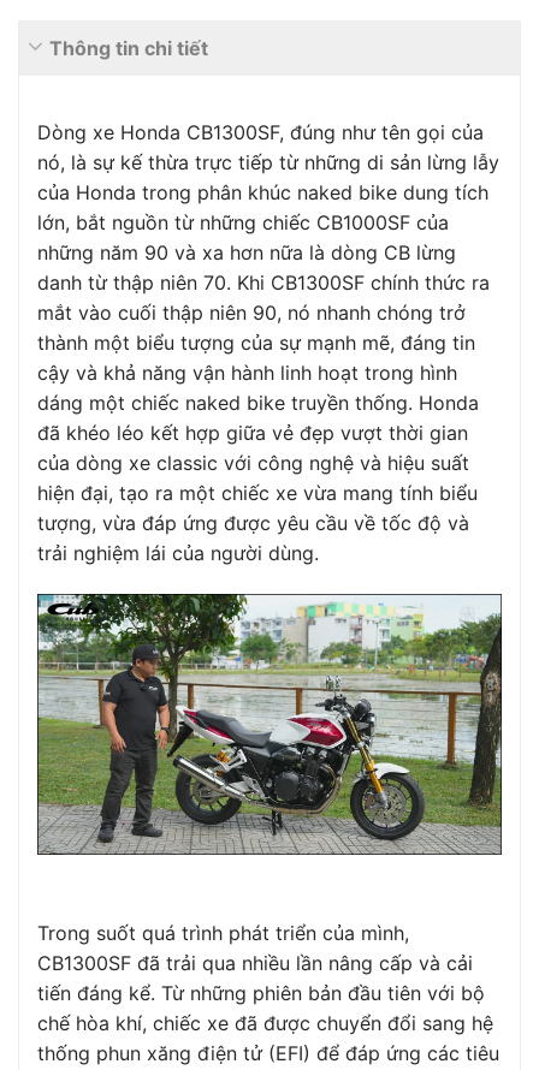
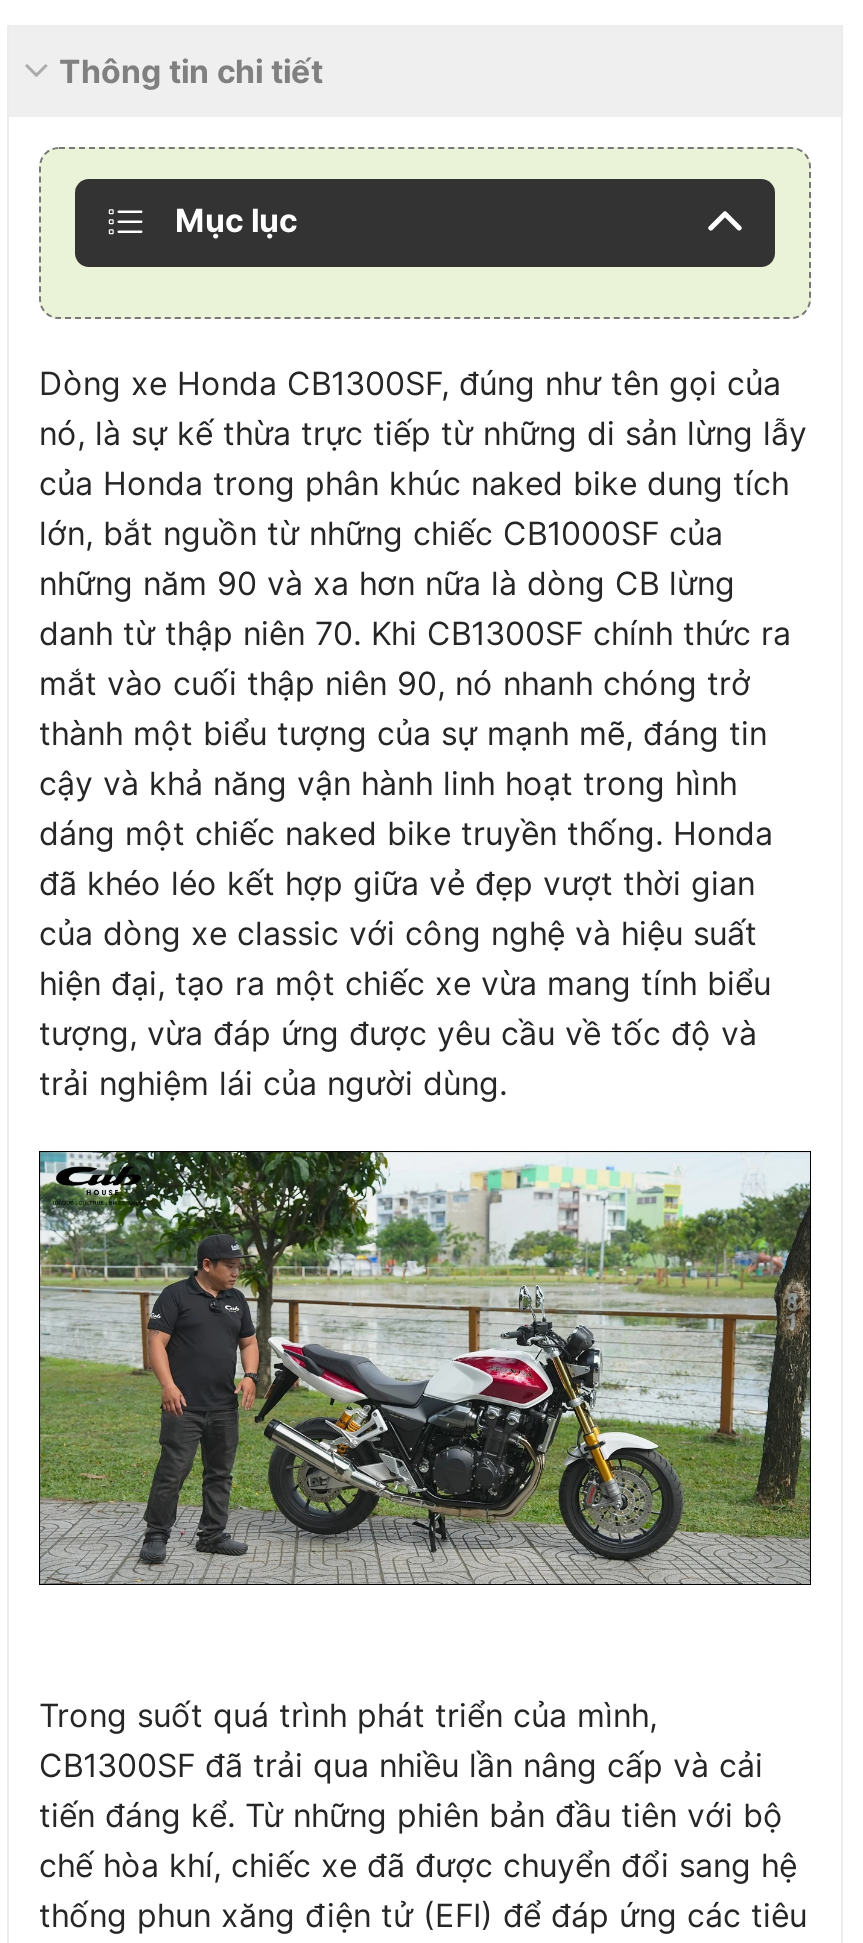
+ [image]
+ Mục lục
